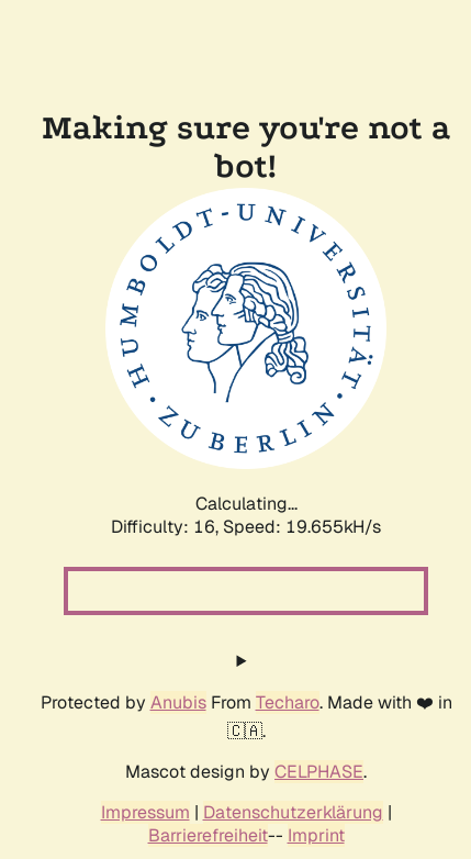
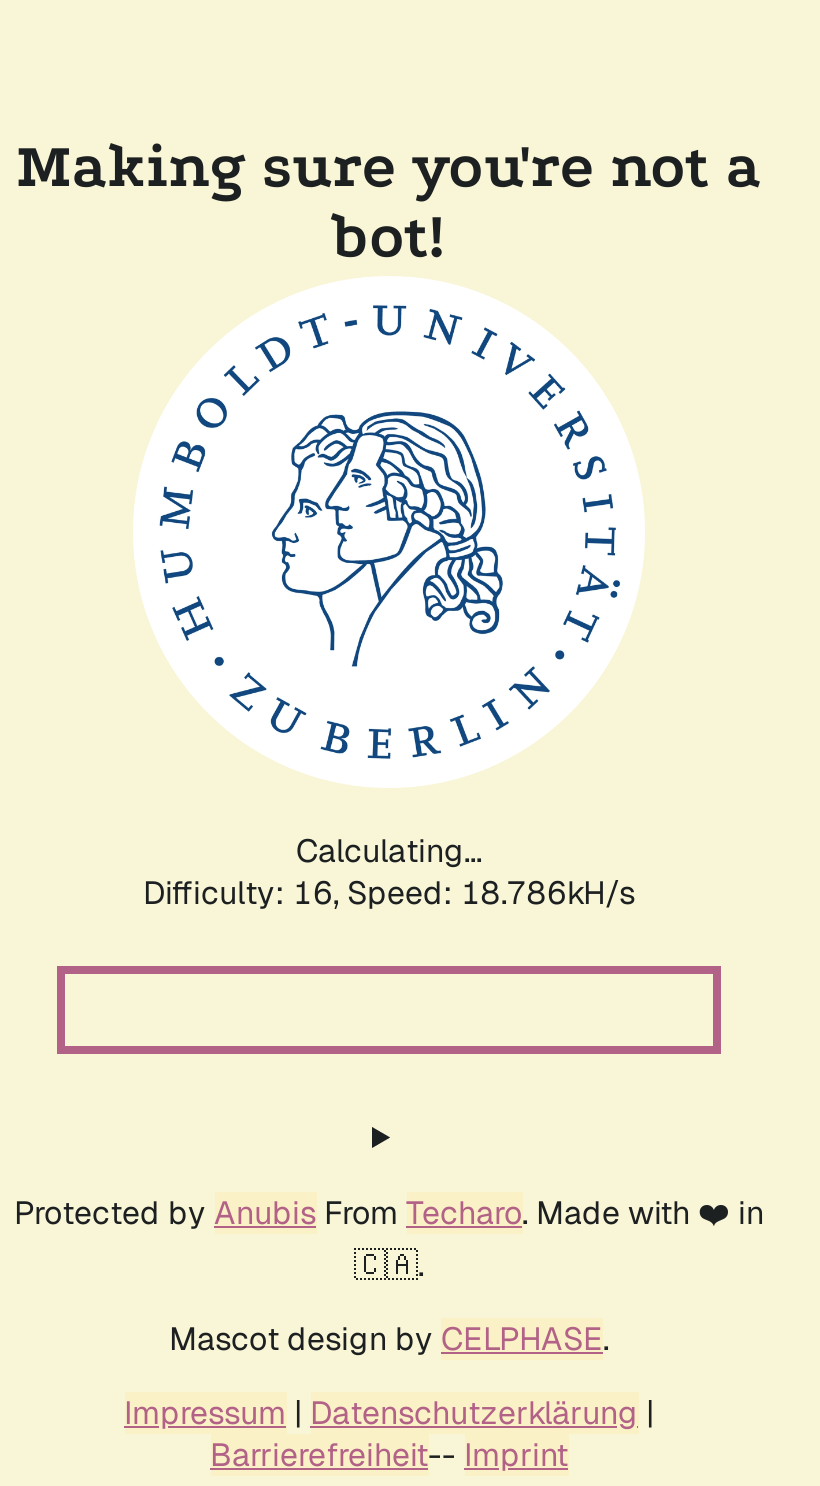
- Difficulty: 16, Speed: 19.655kH/s
+ Difficulty: 16, Speed: 18.786kH/s
